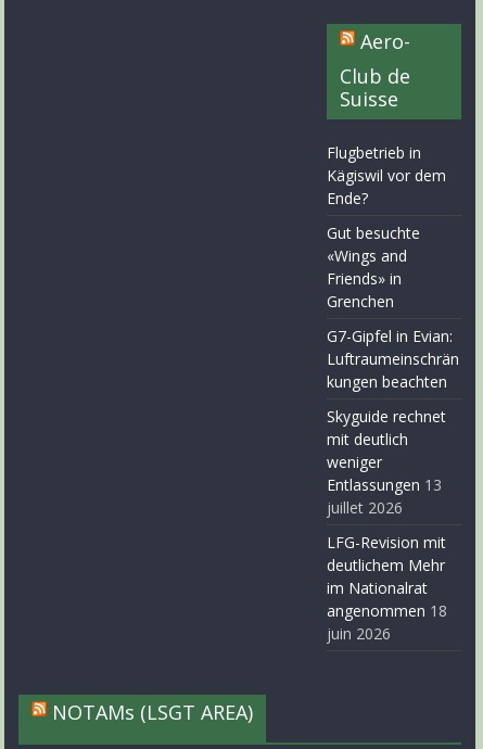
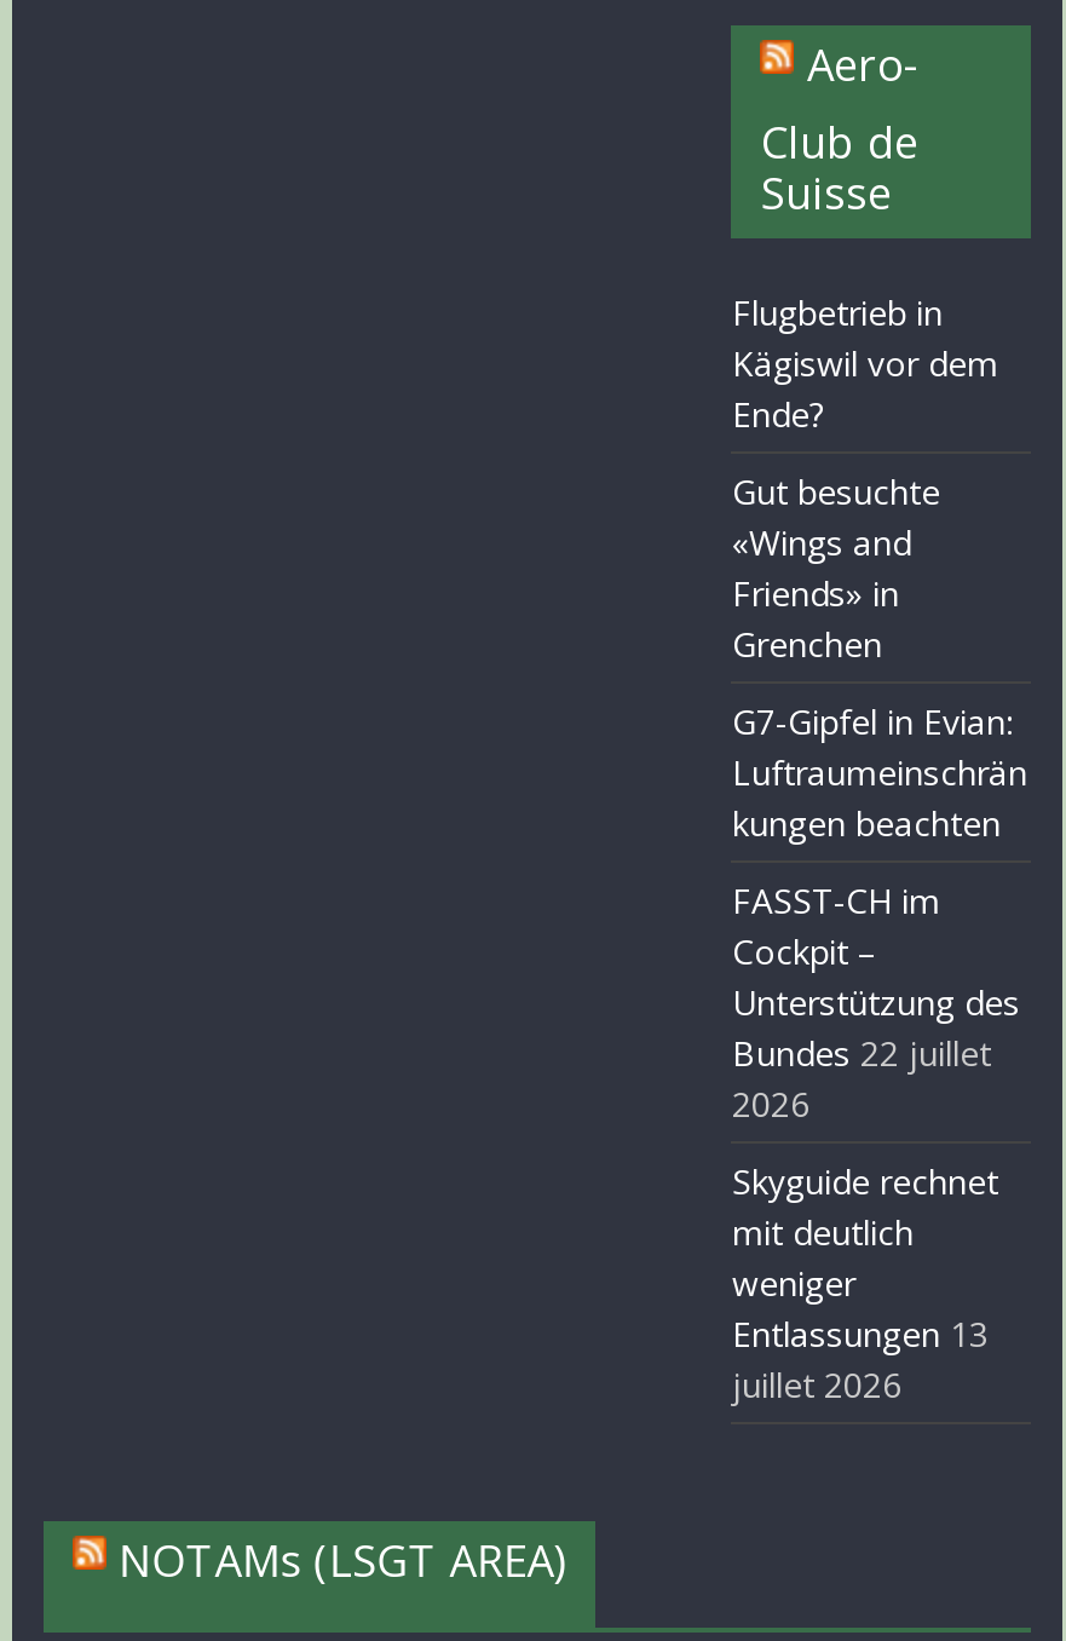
+ FASST-CH im
+ Cockpit –
+ Unterstützung des
+ Bundes 22 juillet
+ 2026

moved down: Skyguide rechnet | mit deutlich | weniger | Entlassungen 13 | juillet 2026

- LFG-Revision mit
- deutlichem Mehr
- im Nationalrat
- angenommen 18
- juin 2026
